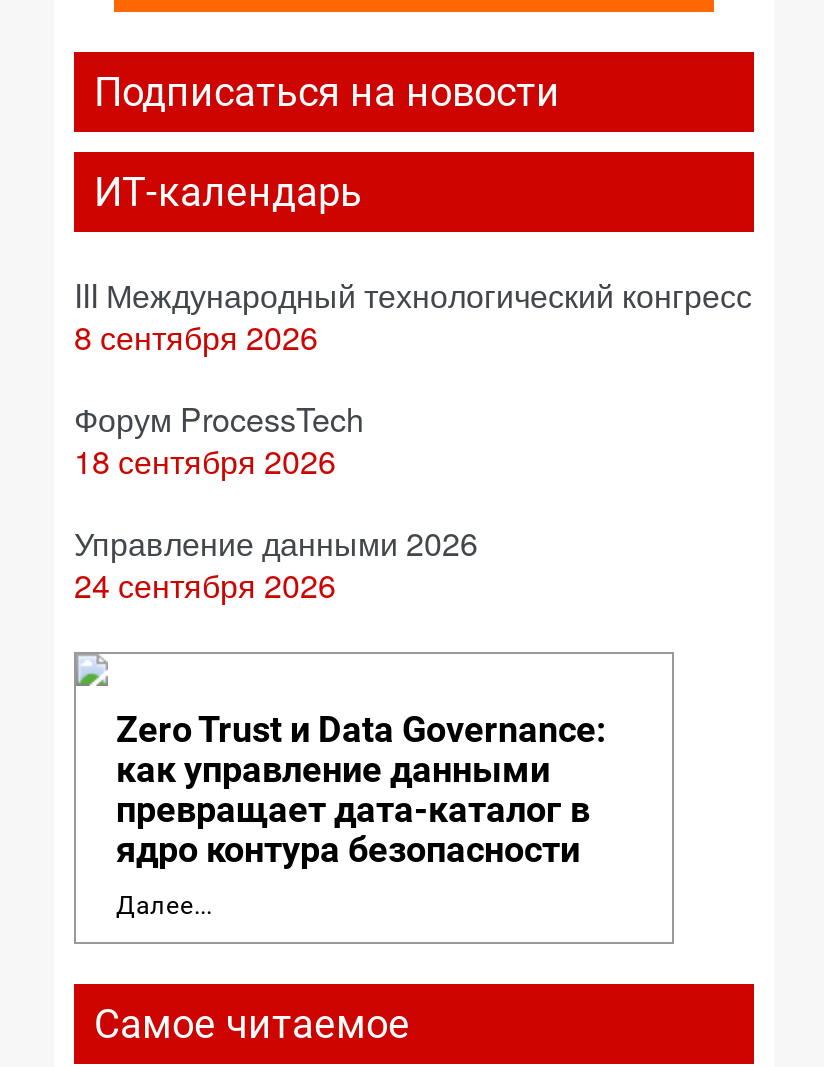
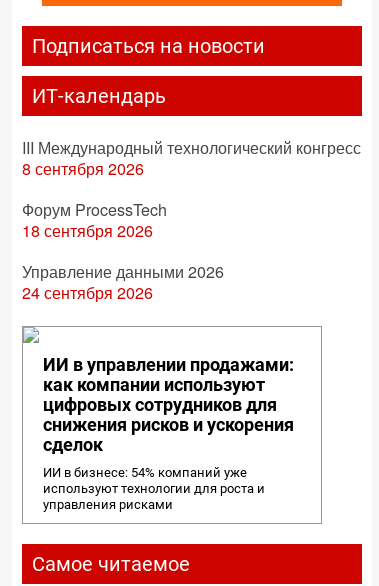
- Zero Trust и Data Governance:
- как управление данными
- превращает дата-каталог в
- ядро контура безопасности
+ ИИ в управлении продажами:
+ как компании используют
+ цифровых сотрудников для
+ снижения рисков и ускорения
+ сделок

- Далее...
+ ИИ в бизнесе: 54% компаний уже
+ используют технологии для роста и
+ управления рисками
